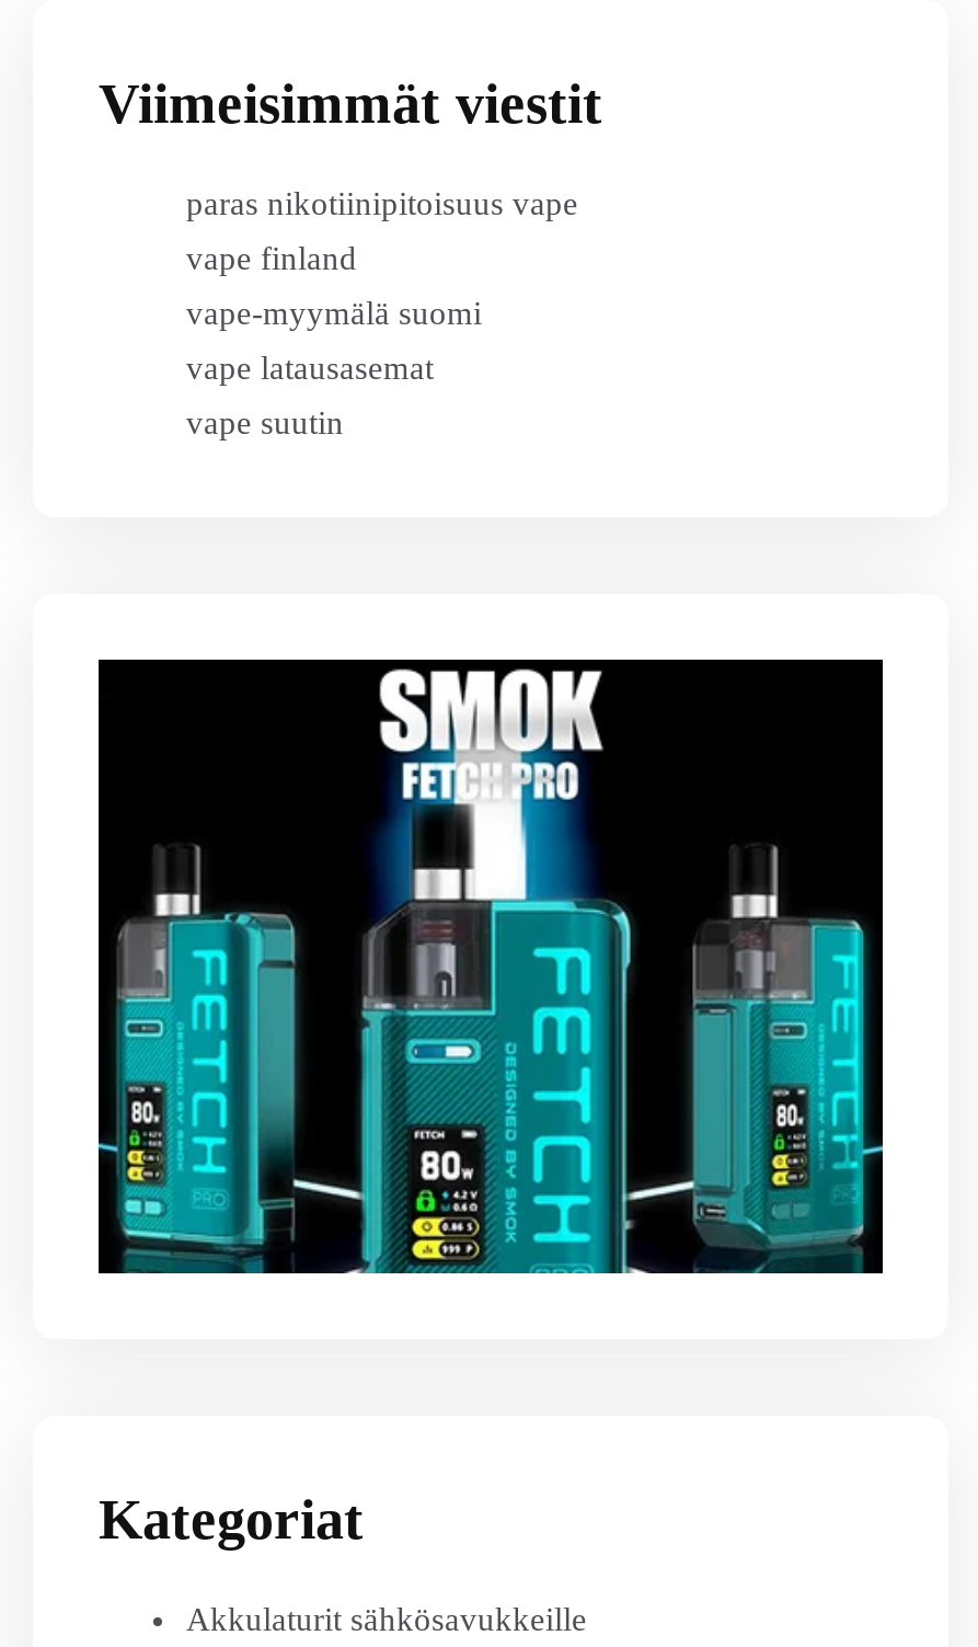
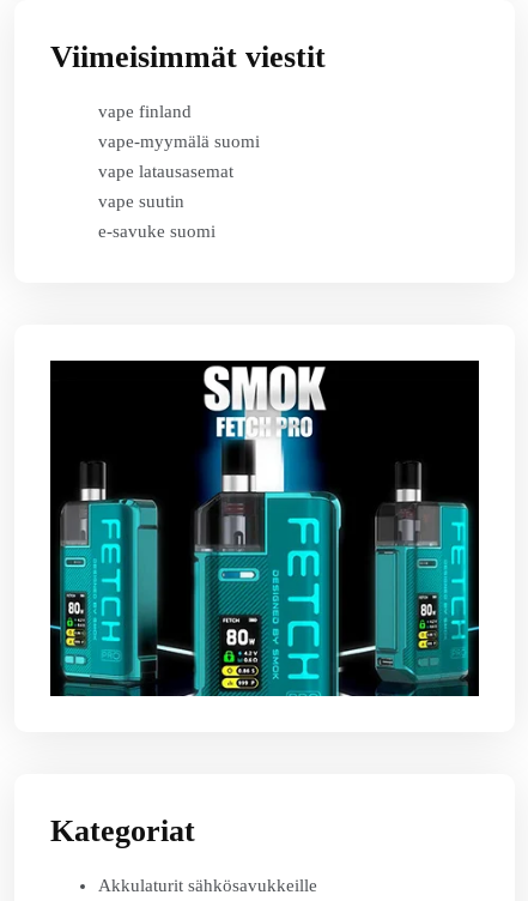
- paras nikotiinipitoisuus vape

moved up: vape finland | vape-myymälä suomi | vape latausasemat | vape suutin

+ e-savuke suomi
